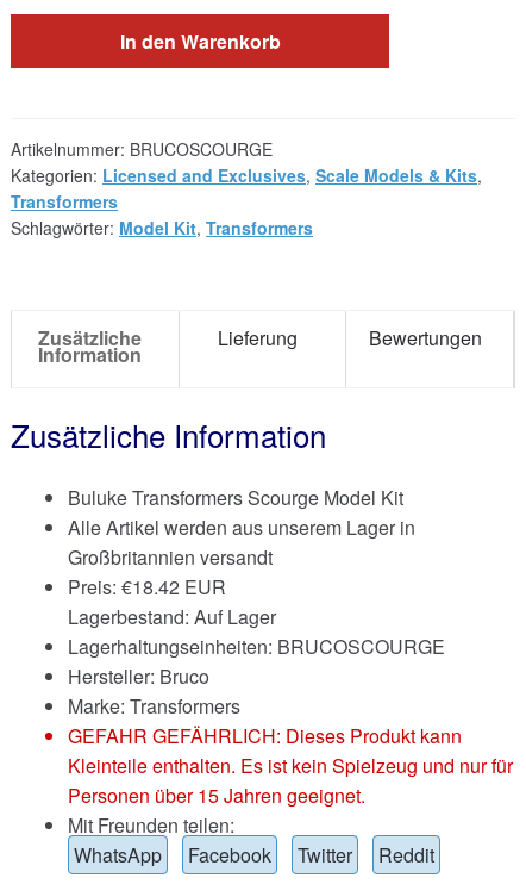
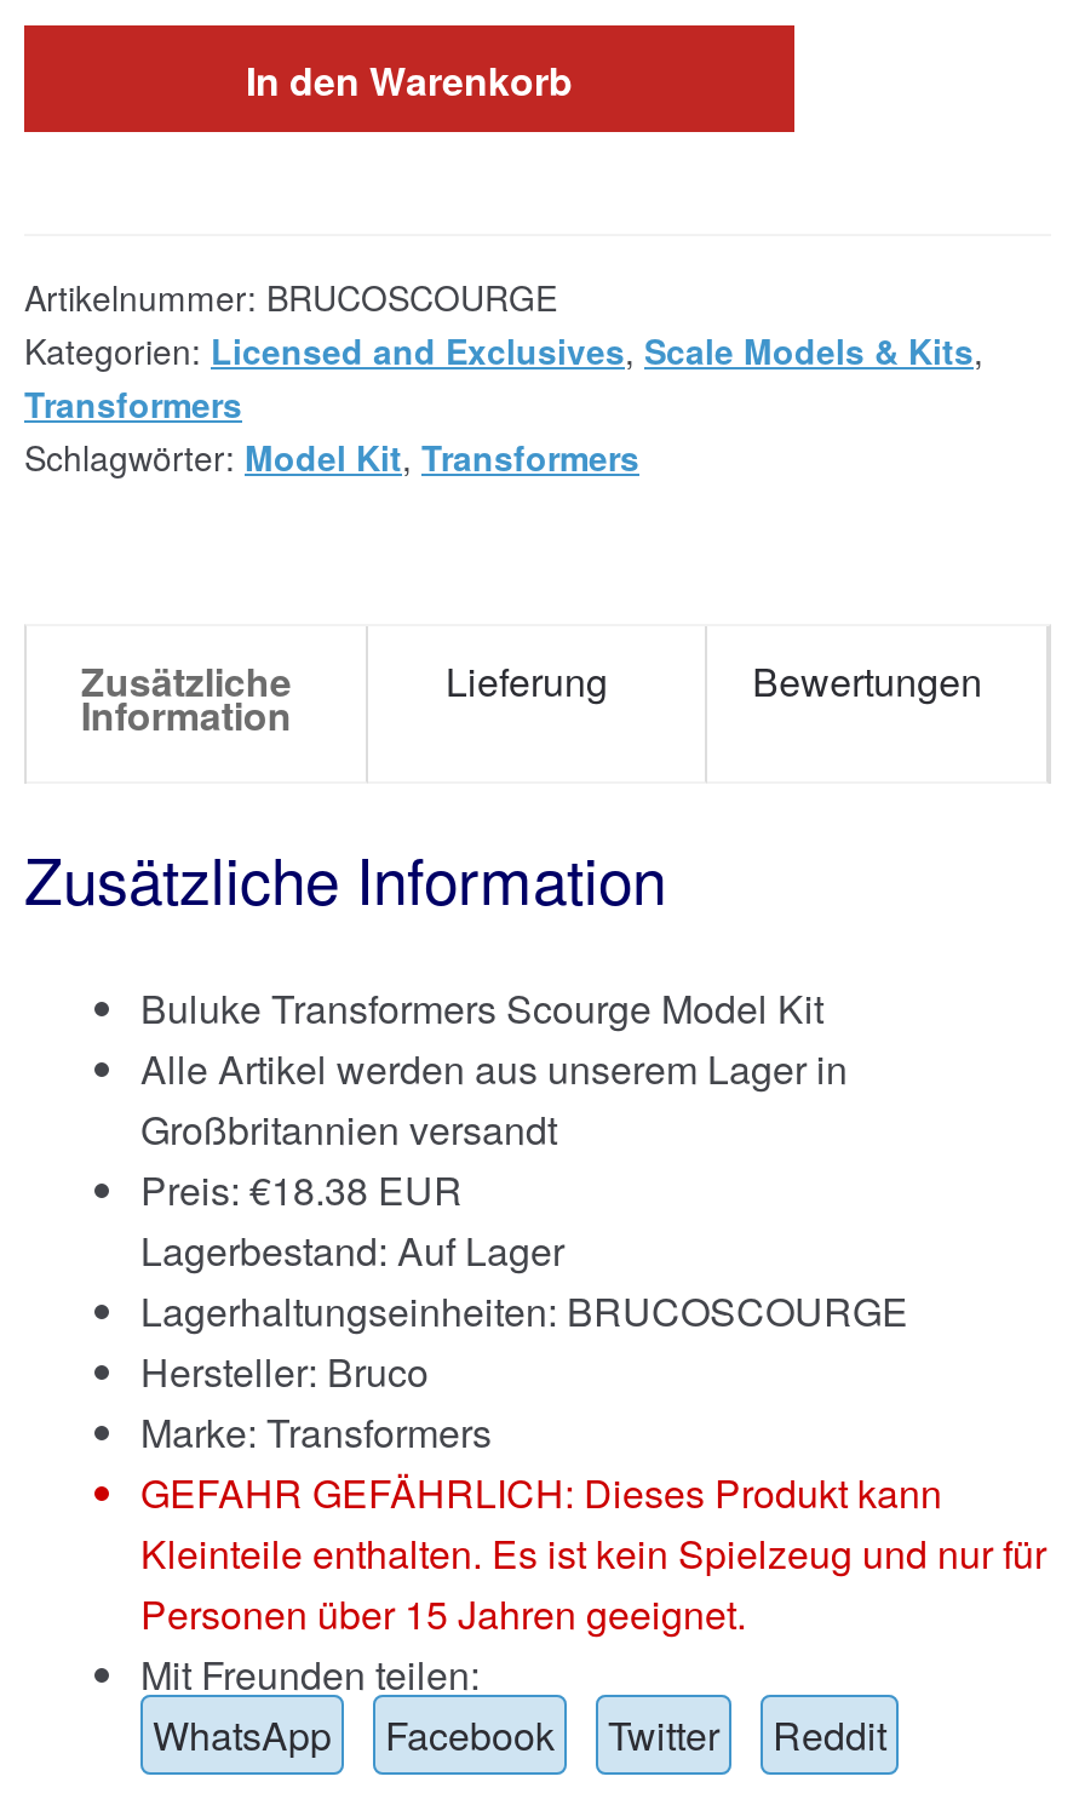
- Preis: €18.42 EUR
+ Preis: €18.38 EUR
